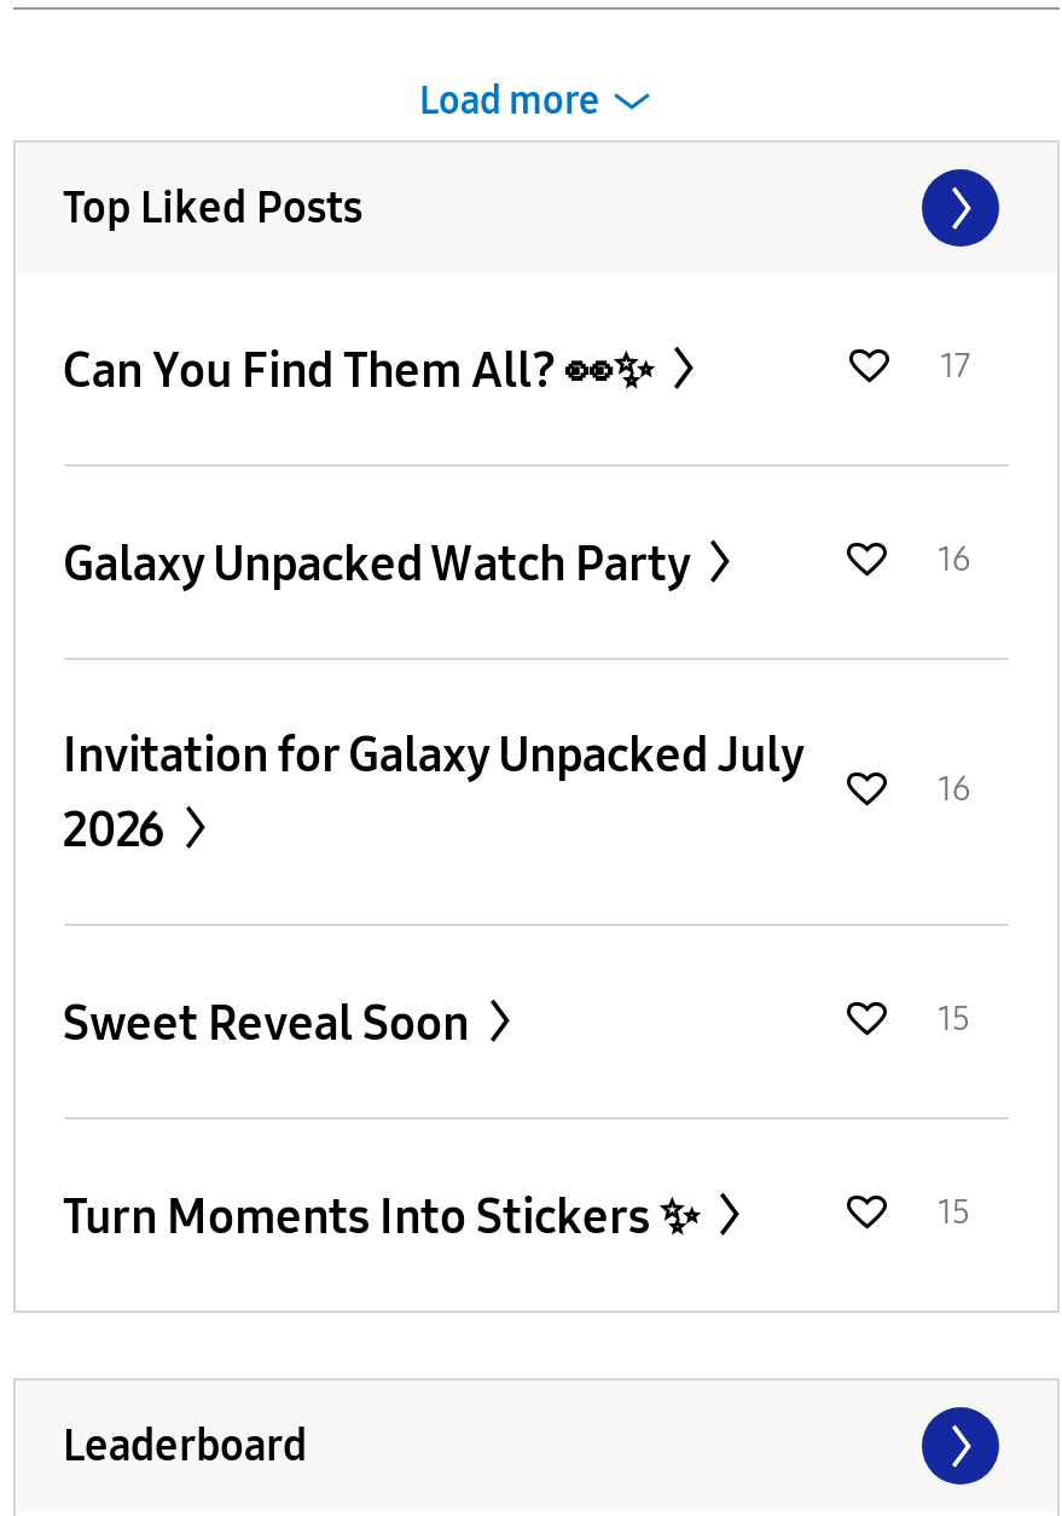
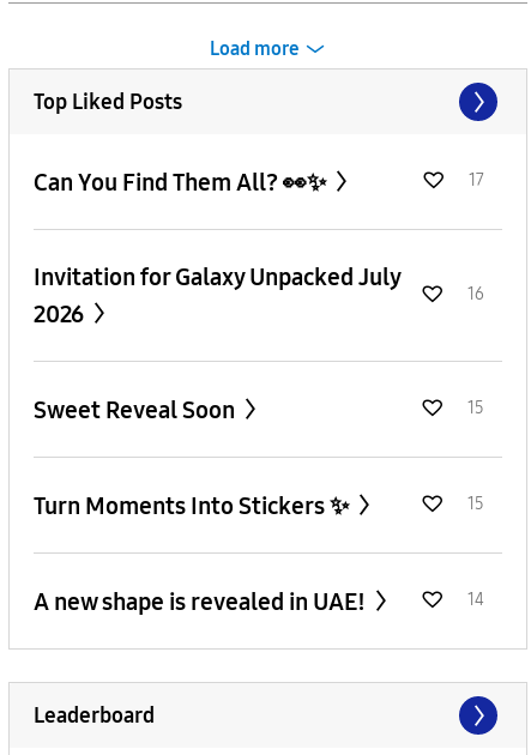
- Galaxy Unpacked Watch Party
- 16

moved up: Invitation for Galaxy Unpacked July | 2026 | 16 | Sweet Reveal Soon | 15 | 15

+ A new shape is revealed in UAE!
+ 14
